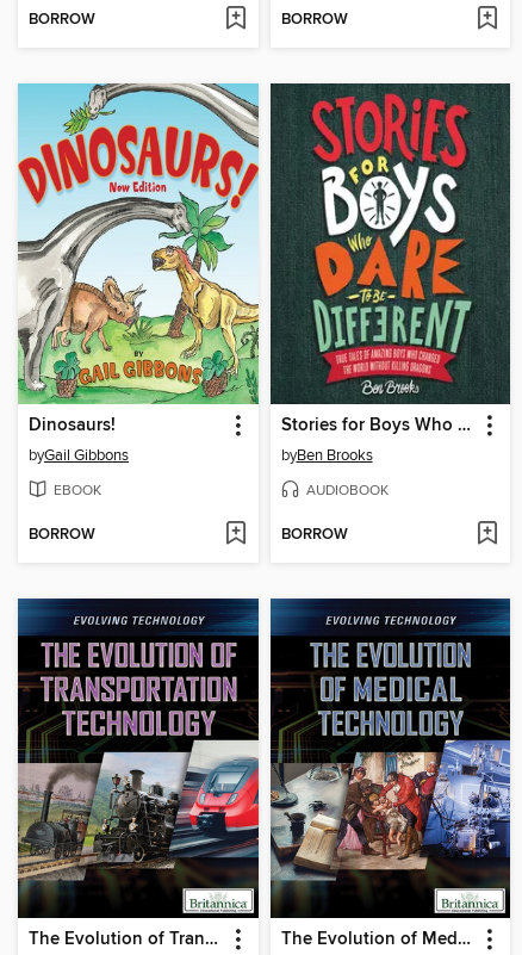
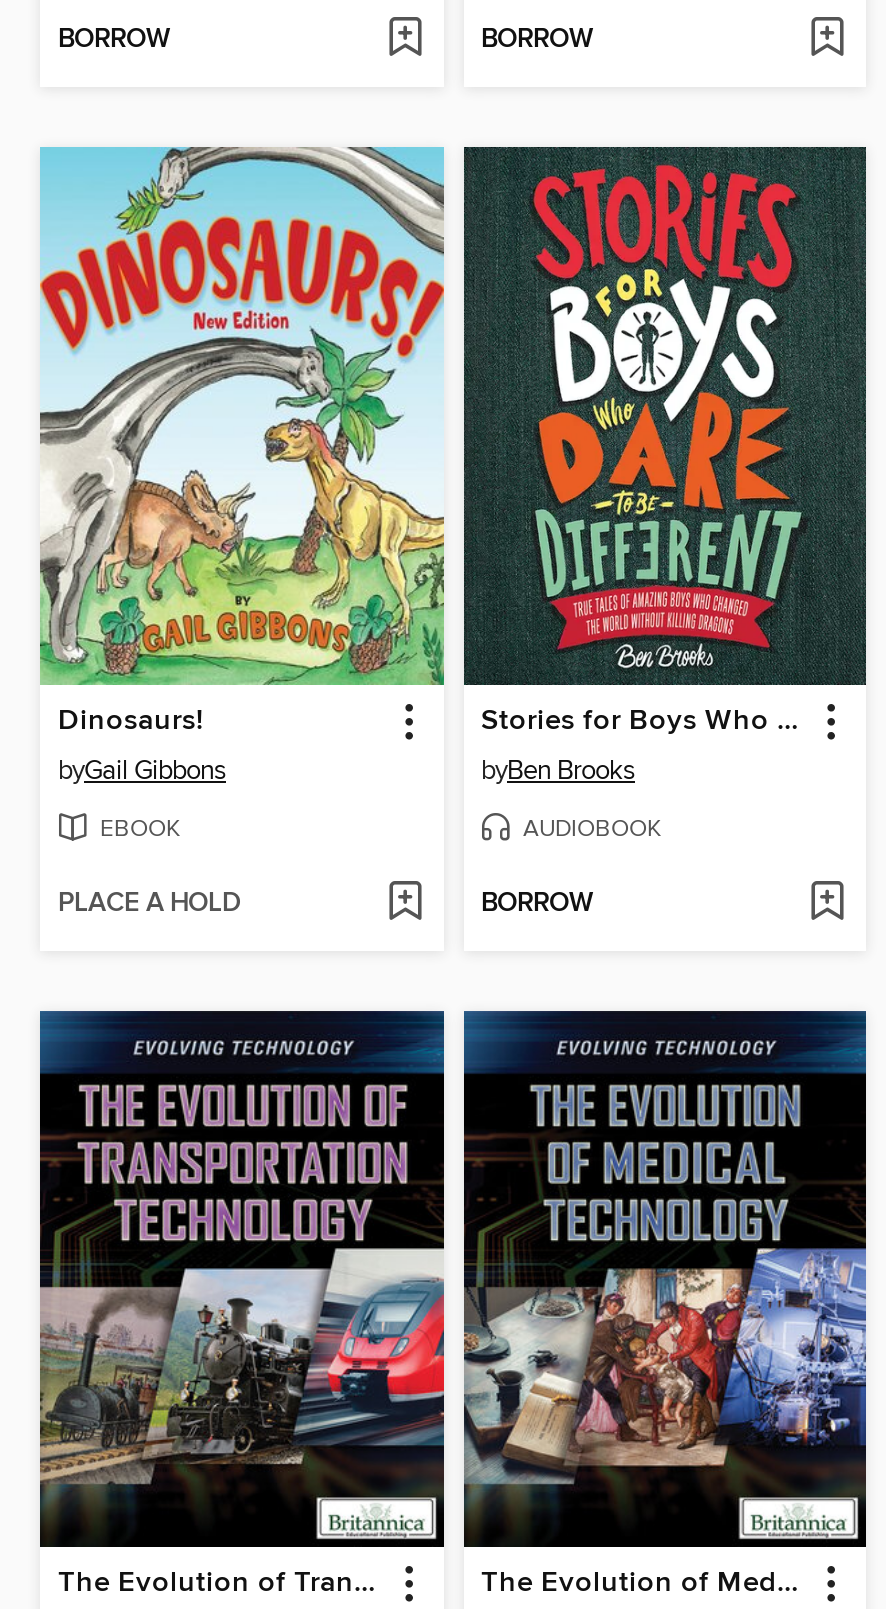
- BORROW
+ PLACE A HOLD
